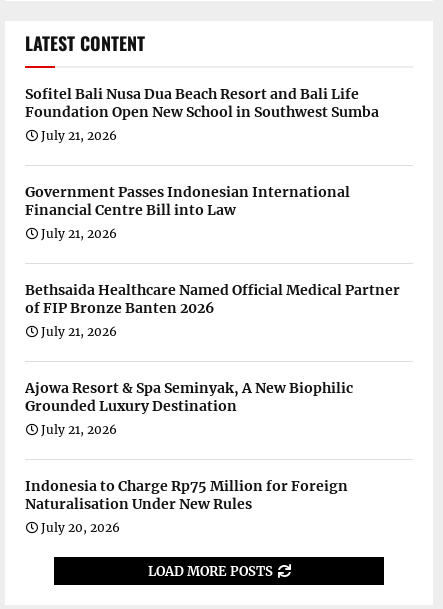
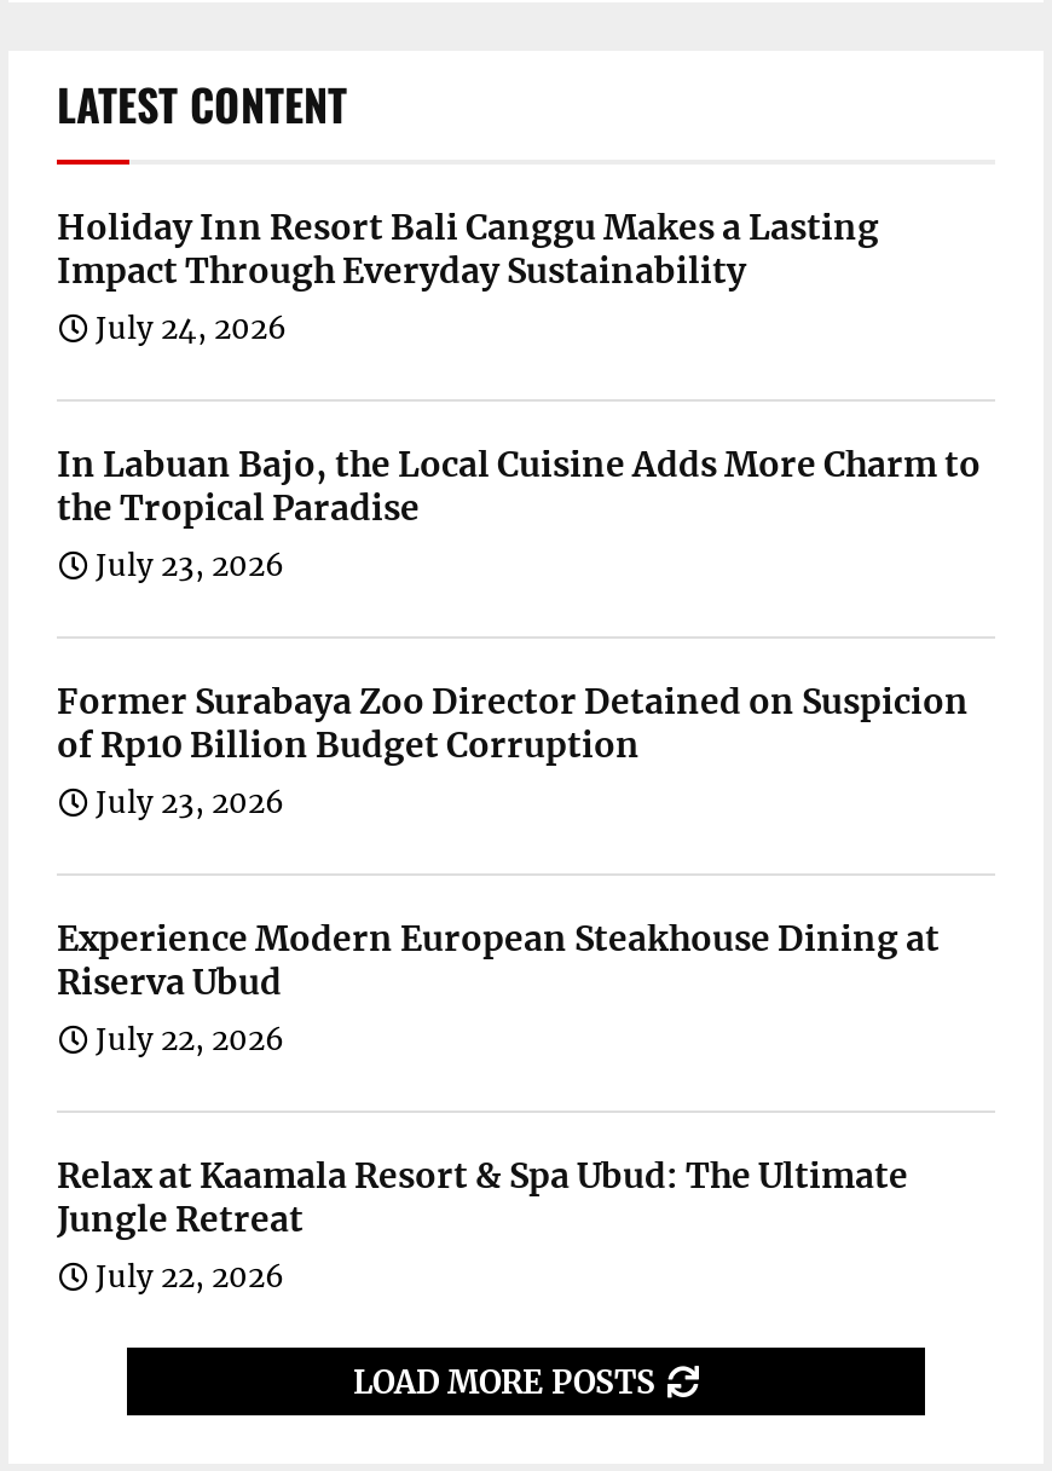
- Sofitel Bali Nusa Dua Beach Resort and Bali Life
- Foundation Open New School in Southwest Sumba
- July 21, 2026
+ Holiday Inn Resort Bali Canggu Makes a Lasting
+ Impact Through Everyday Sustainability
+ July 24, 2026

- Government Passes Indonesian International
- Financial Centre Bill into Law
- July 21, 2026
+ In Labuan Bajo, the Local Cuisine Adds More Charm to
+ the Tropical Paradise
+ July 23, 2026

- Bethsaida Healthcare Named Official Medical Partner
- of FIP Bronze Banten 2026
- July 21, 2026
+ Former Surabaya Zoo Director Detained on Suspicion
+ of Rp10 Billion Budget Corruption
+ July 23, 2026

- Ajowa Resort & Spa Seminyak, A New Biophilic
- Grounded Luxury Destination
- July 21, 2026
+ Experience Modern European Steakhouse Dining at
+ Riserva Ubud
+ July 22, 2026

- Indonesia to Charge Rp75 Million for Foreign
- Naturalisation Under New Rules
- July 20, 2026
+ Relax at Kaamala Resort & Spa Ubud: The Ultimate
+ Jungle Retreat
+ July 22, 2026
